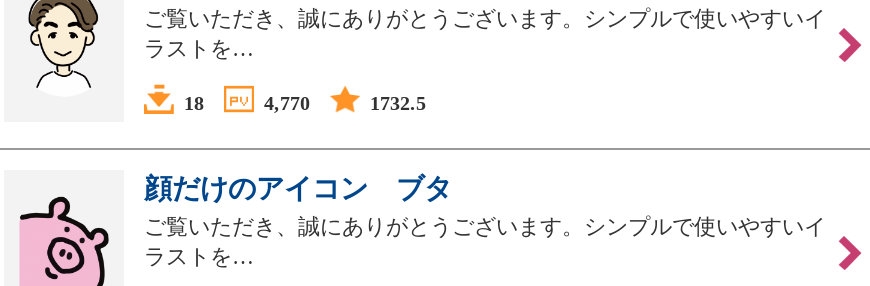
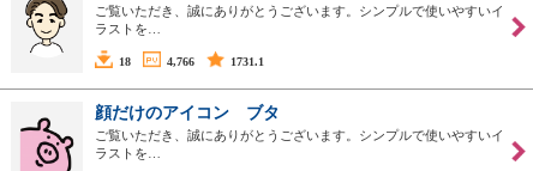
- 4,770
+ 4,766

- 1732.5
+ 1731.1
